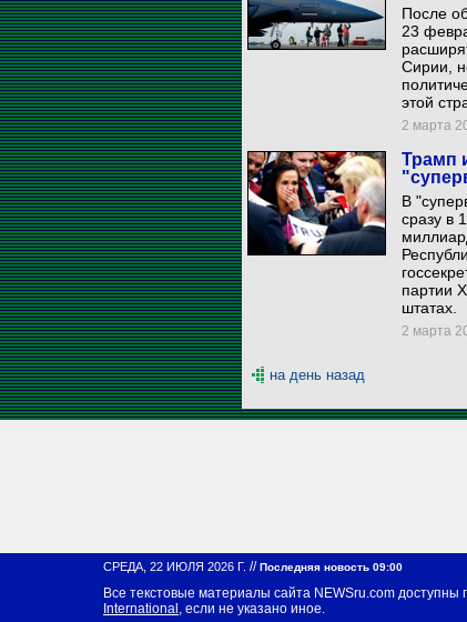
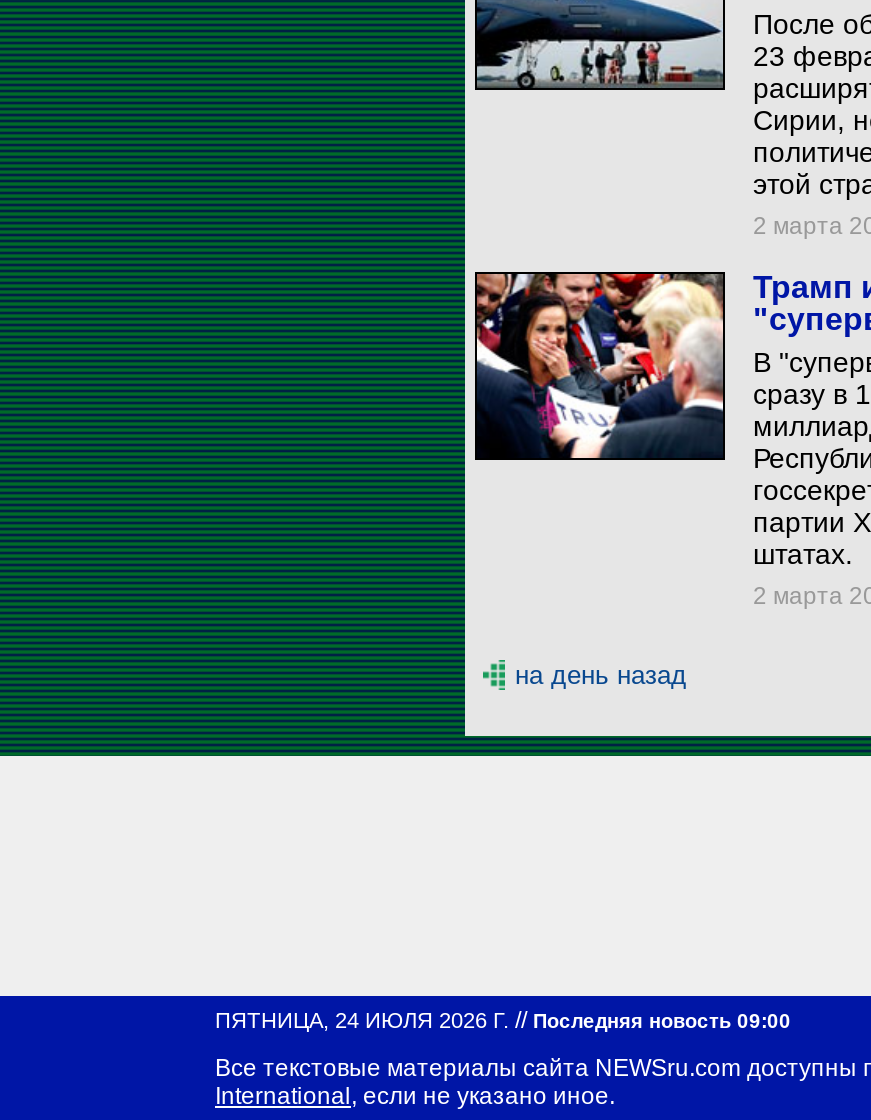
- СРЕДА, 22 ИЮЛЯ 2026 Г. // Последняя новость 09:00
+ ПЯТНИЦА, 24 ИЮЛЯ 2026 Г. // Последняя новость 09:00
